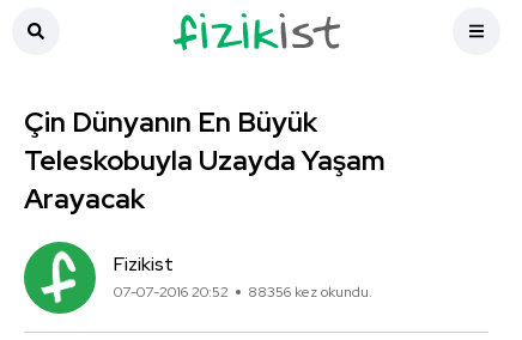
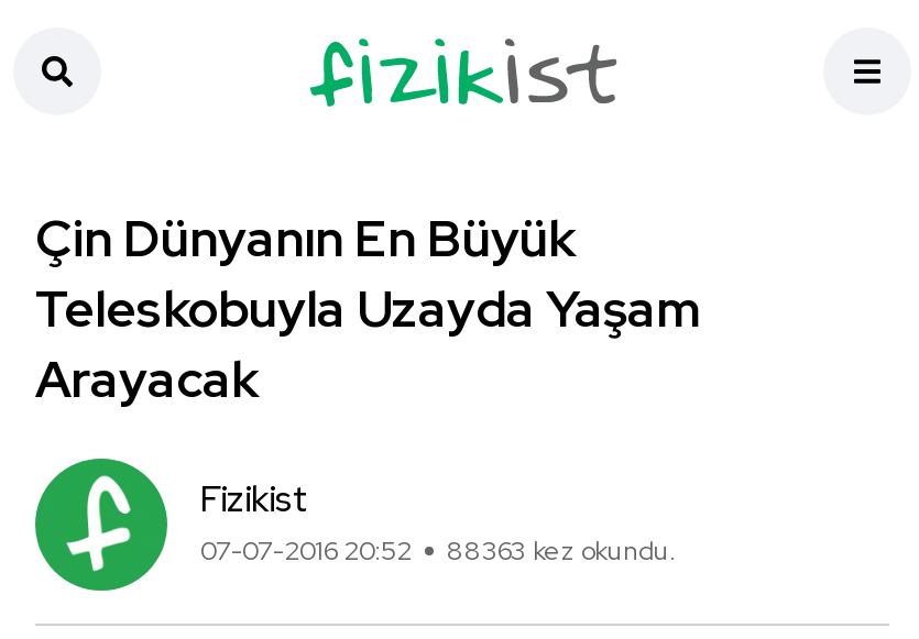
- 07-07-2016 20:52 88356 kez okundu.
+ 07-07-2016 20:52 88363 kez okundu.
